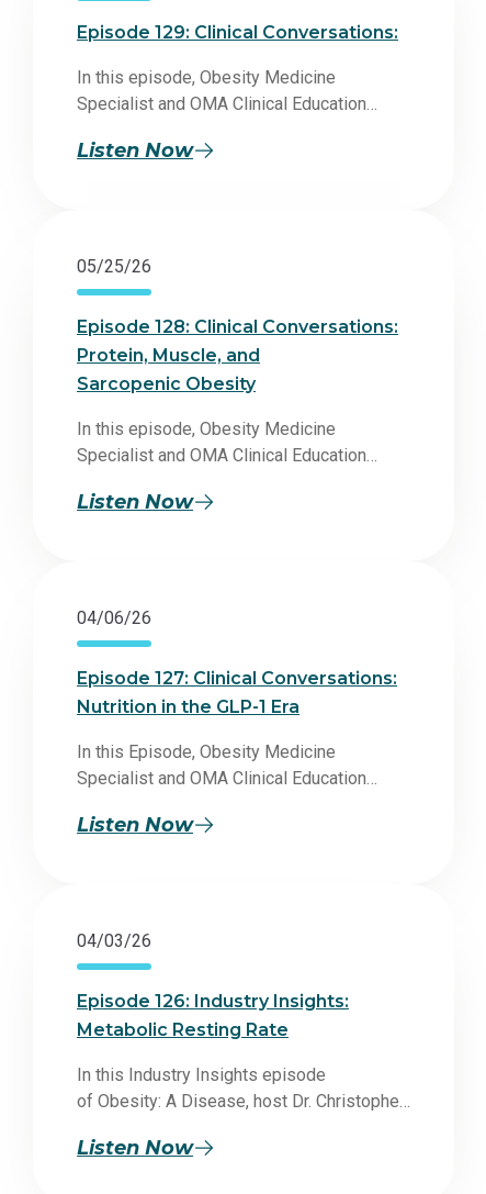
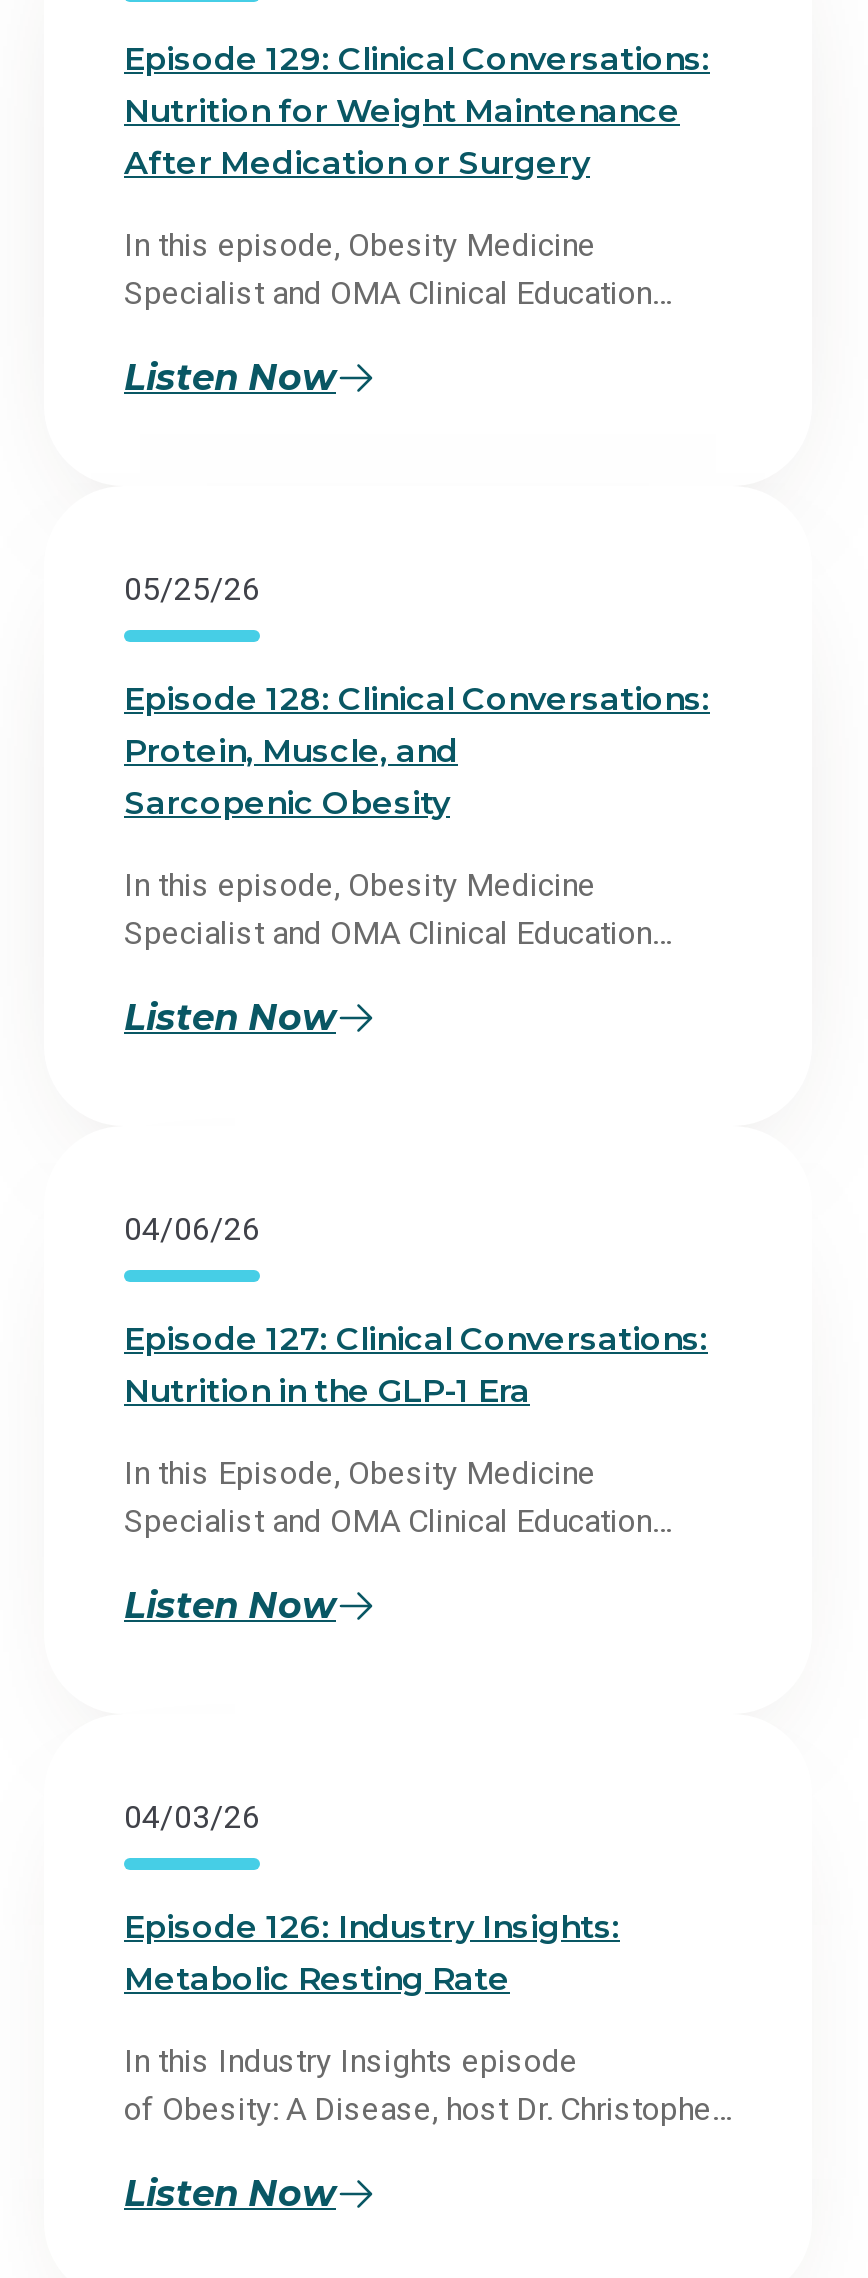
+ Nutrition for Weight Maintenance
+ After Medication or Surgery
